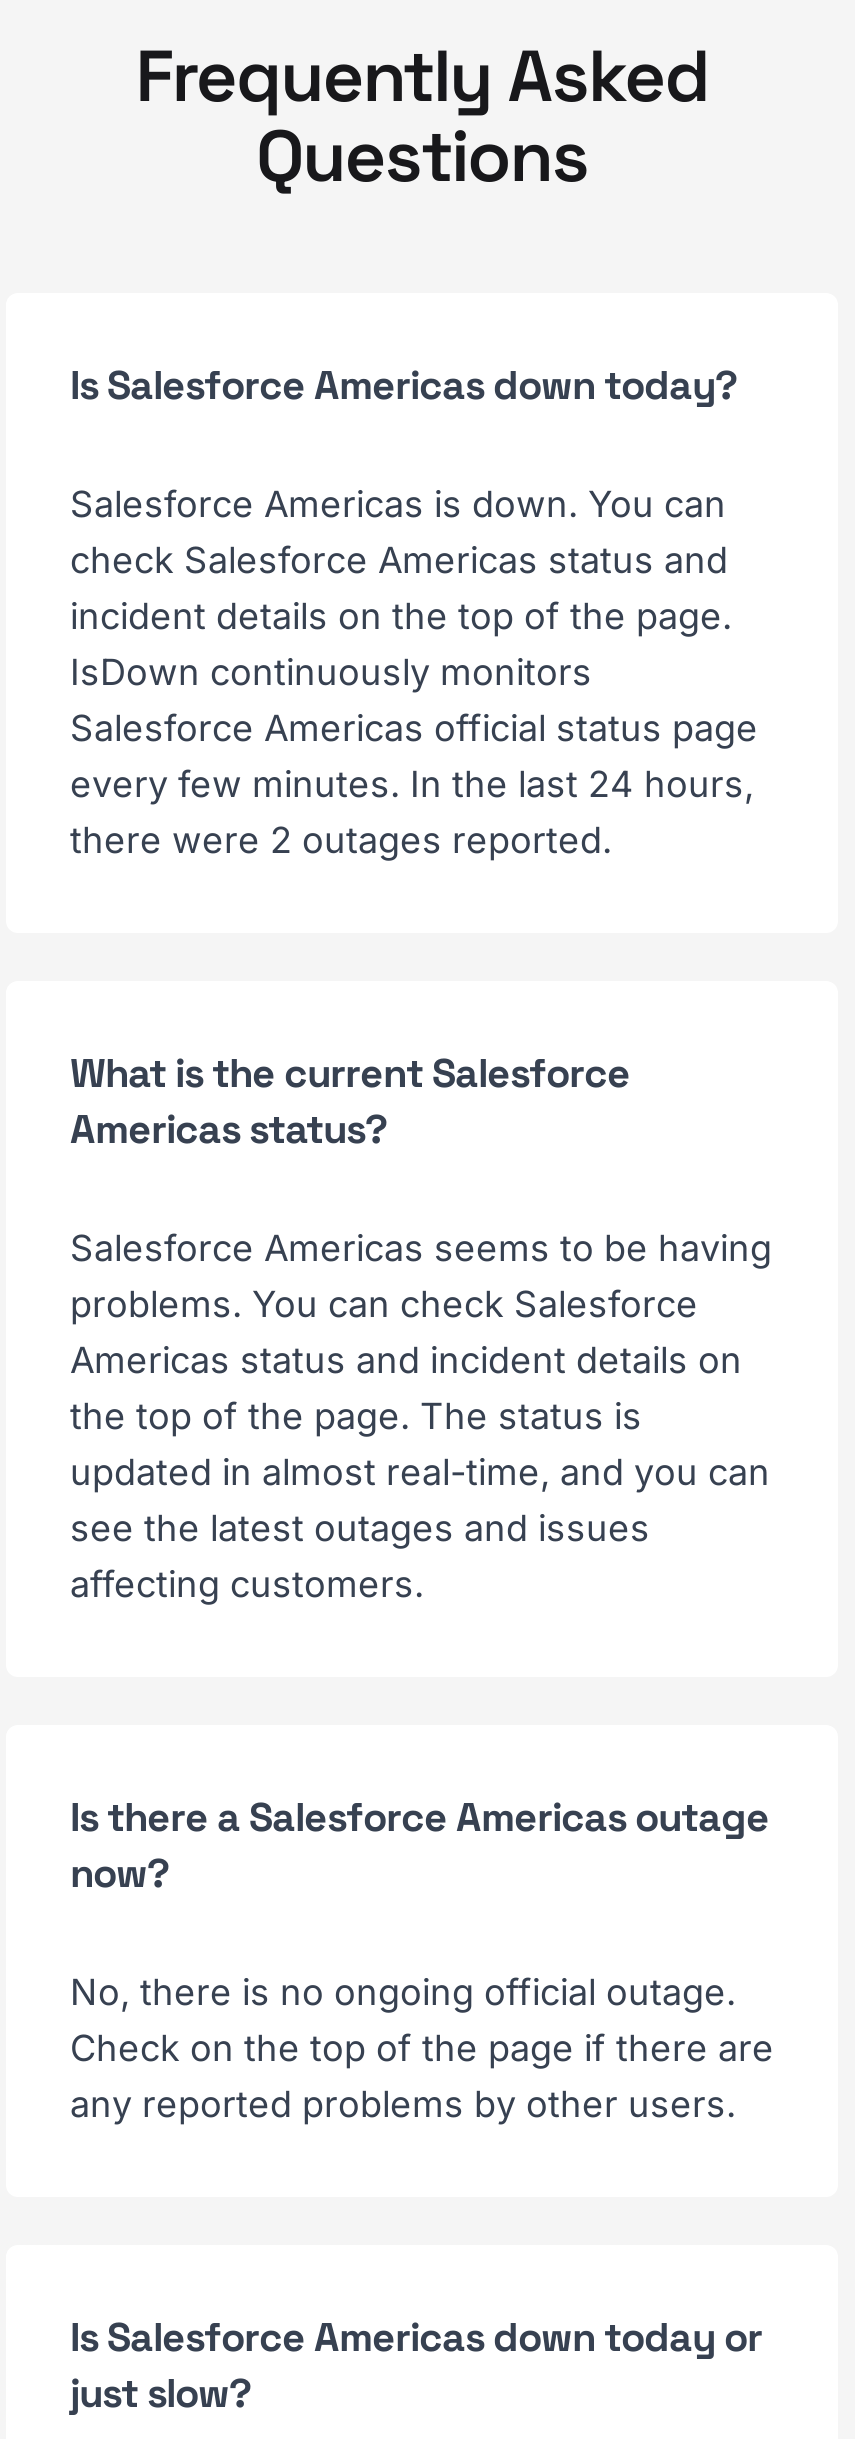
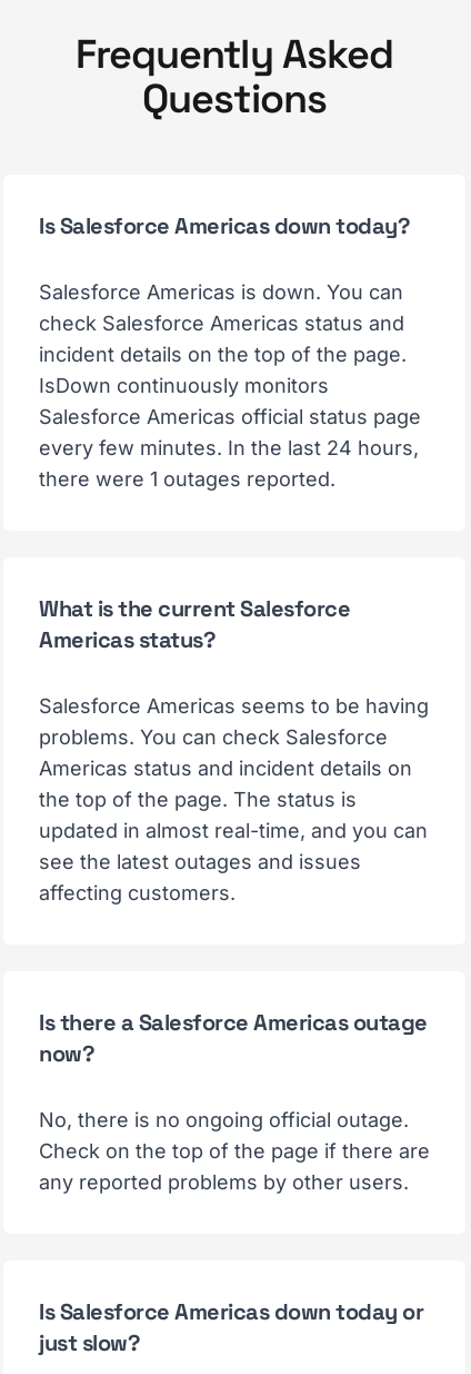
- there were 2 outages reported.
+ there were 1 outages reported.
